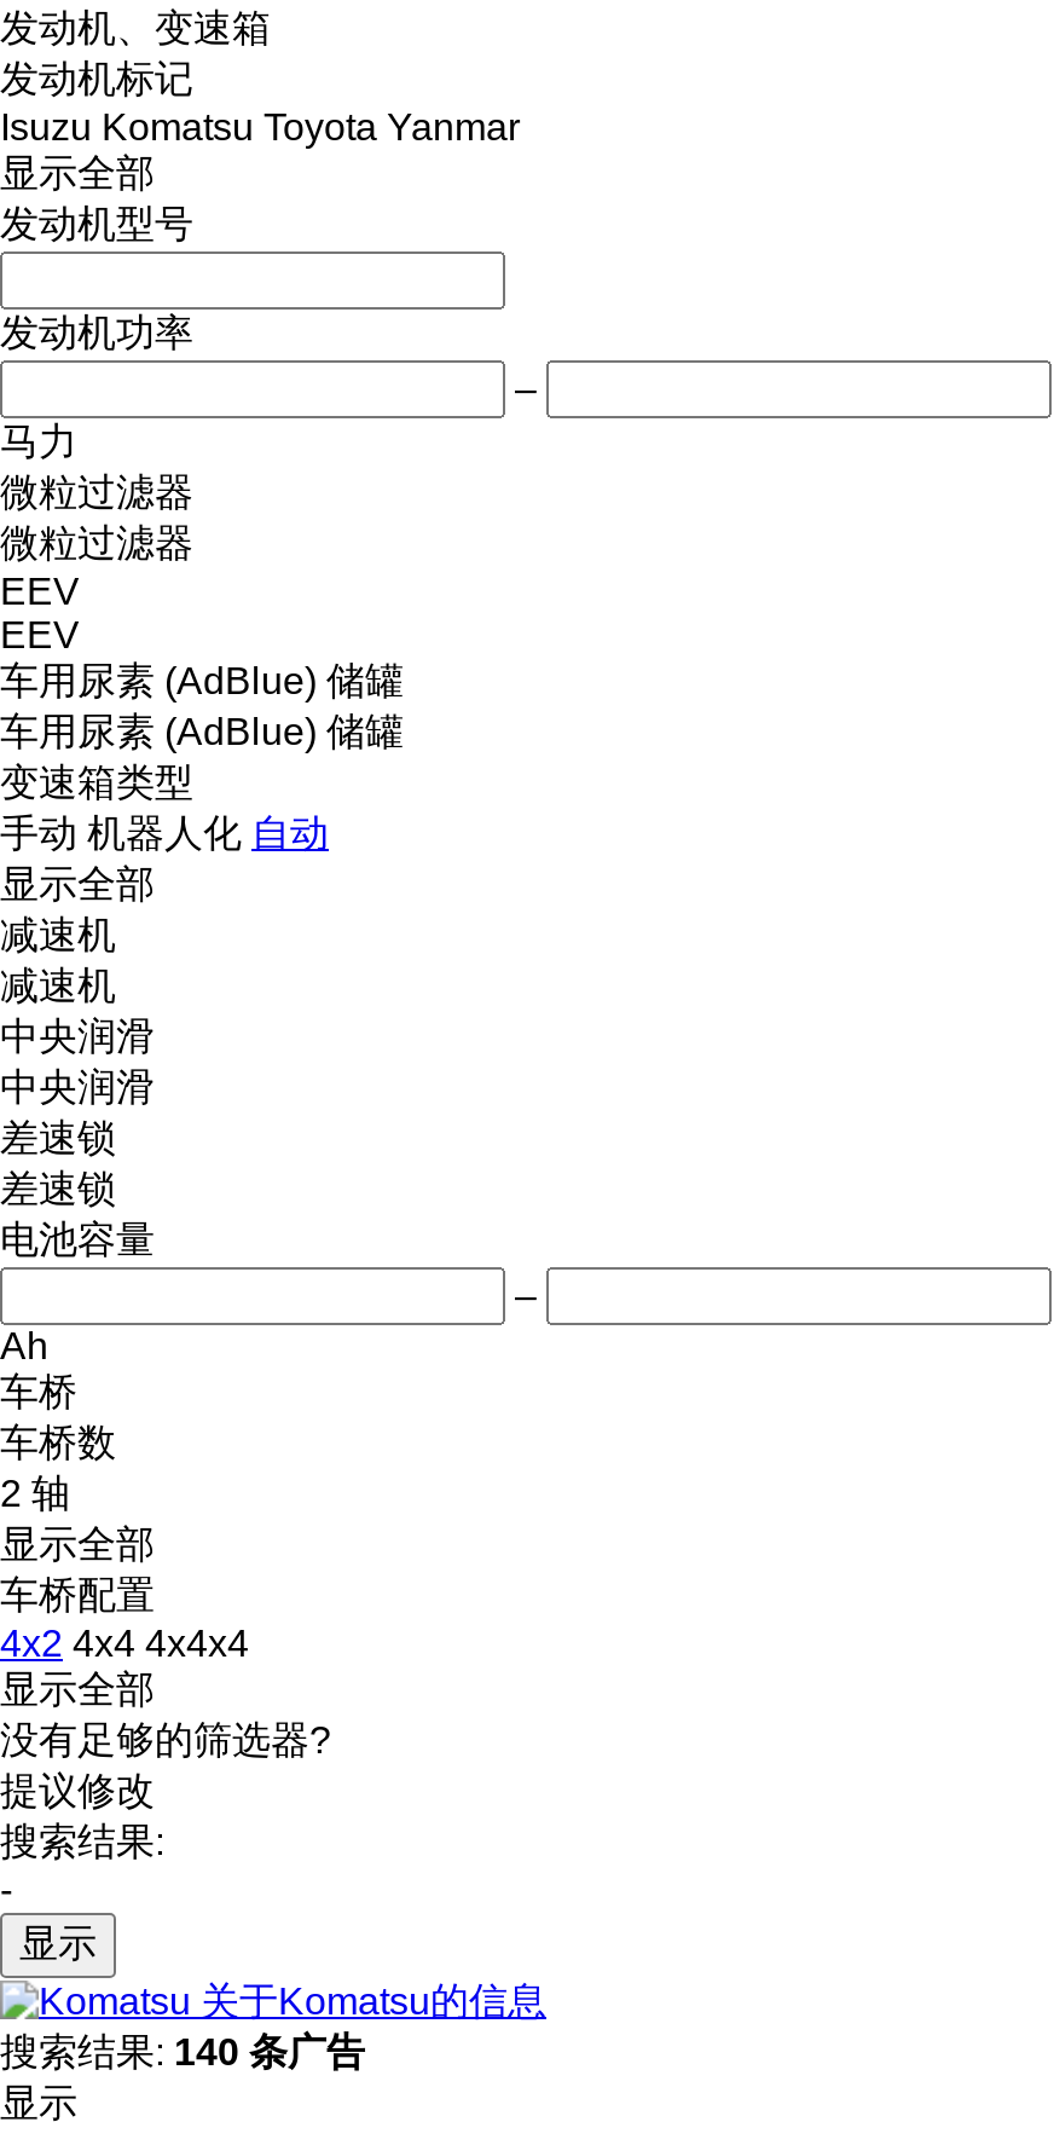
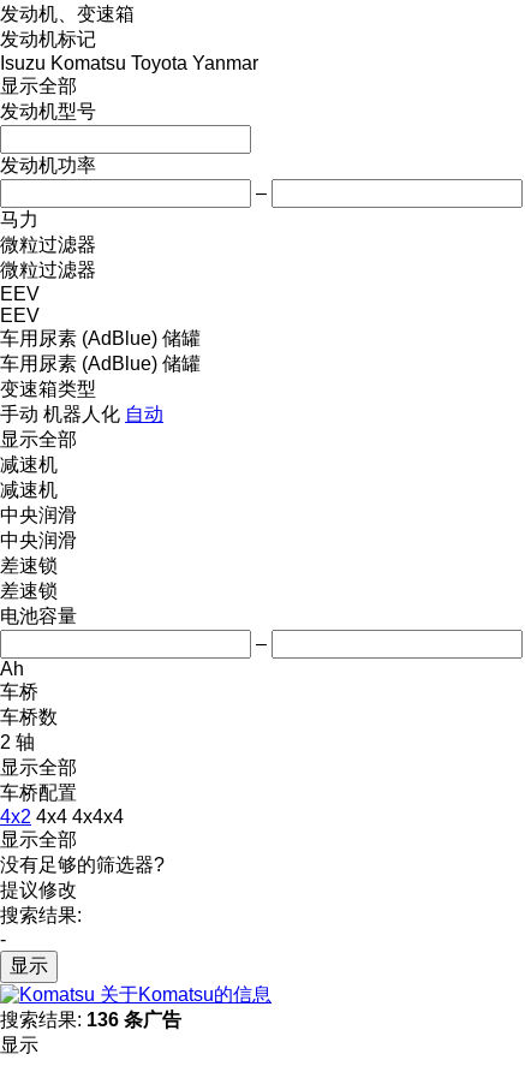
- 搜索结果: 140 条广告
+ 搜索结果: 136 条广告
